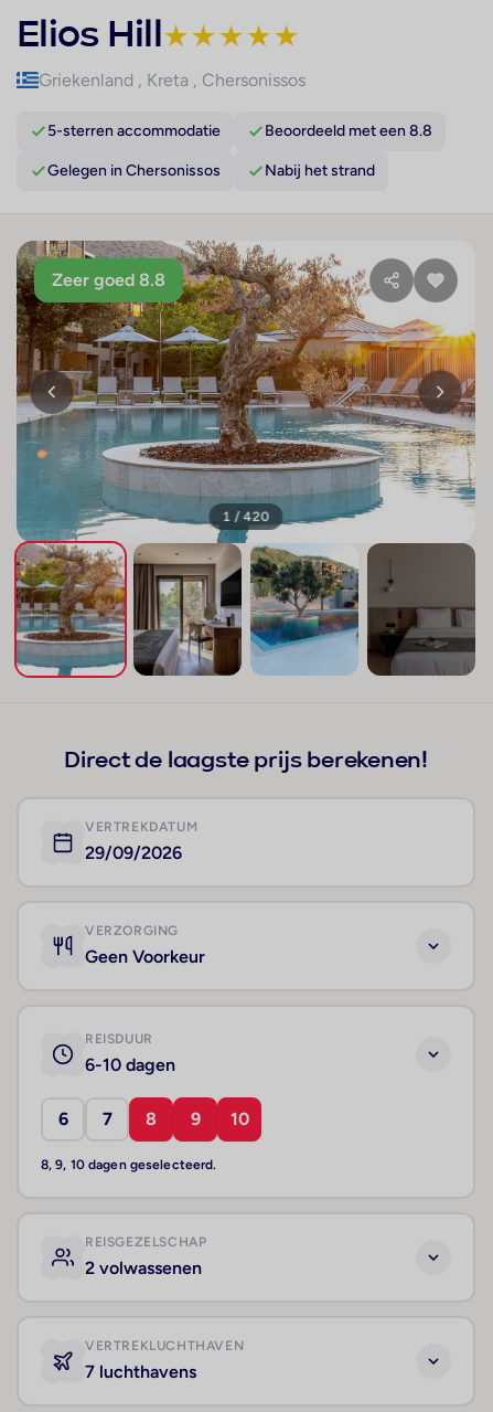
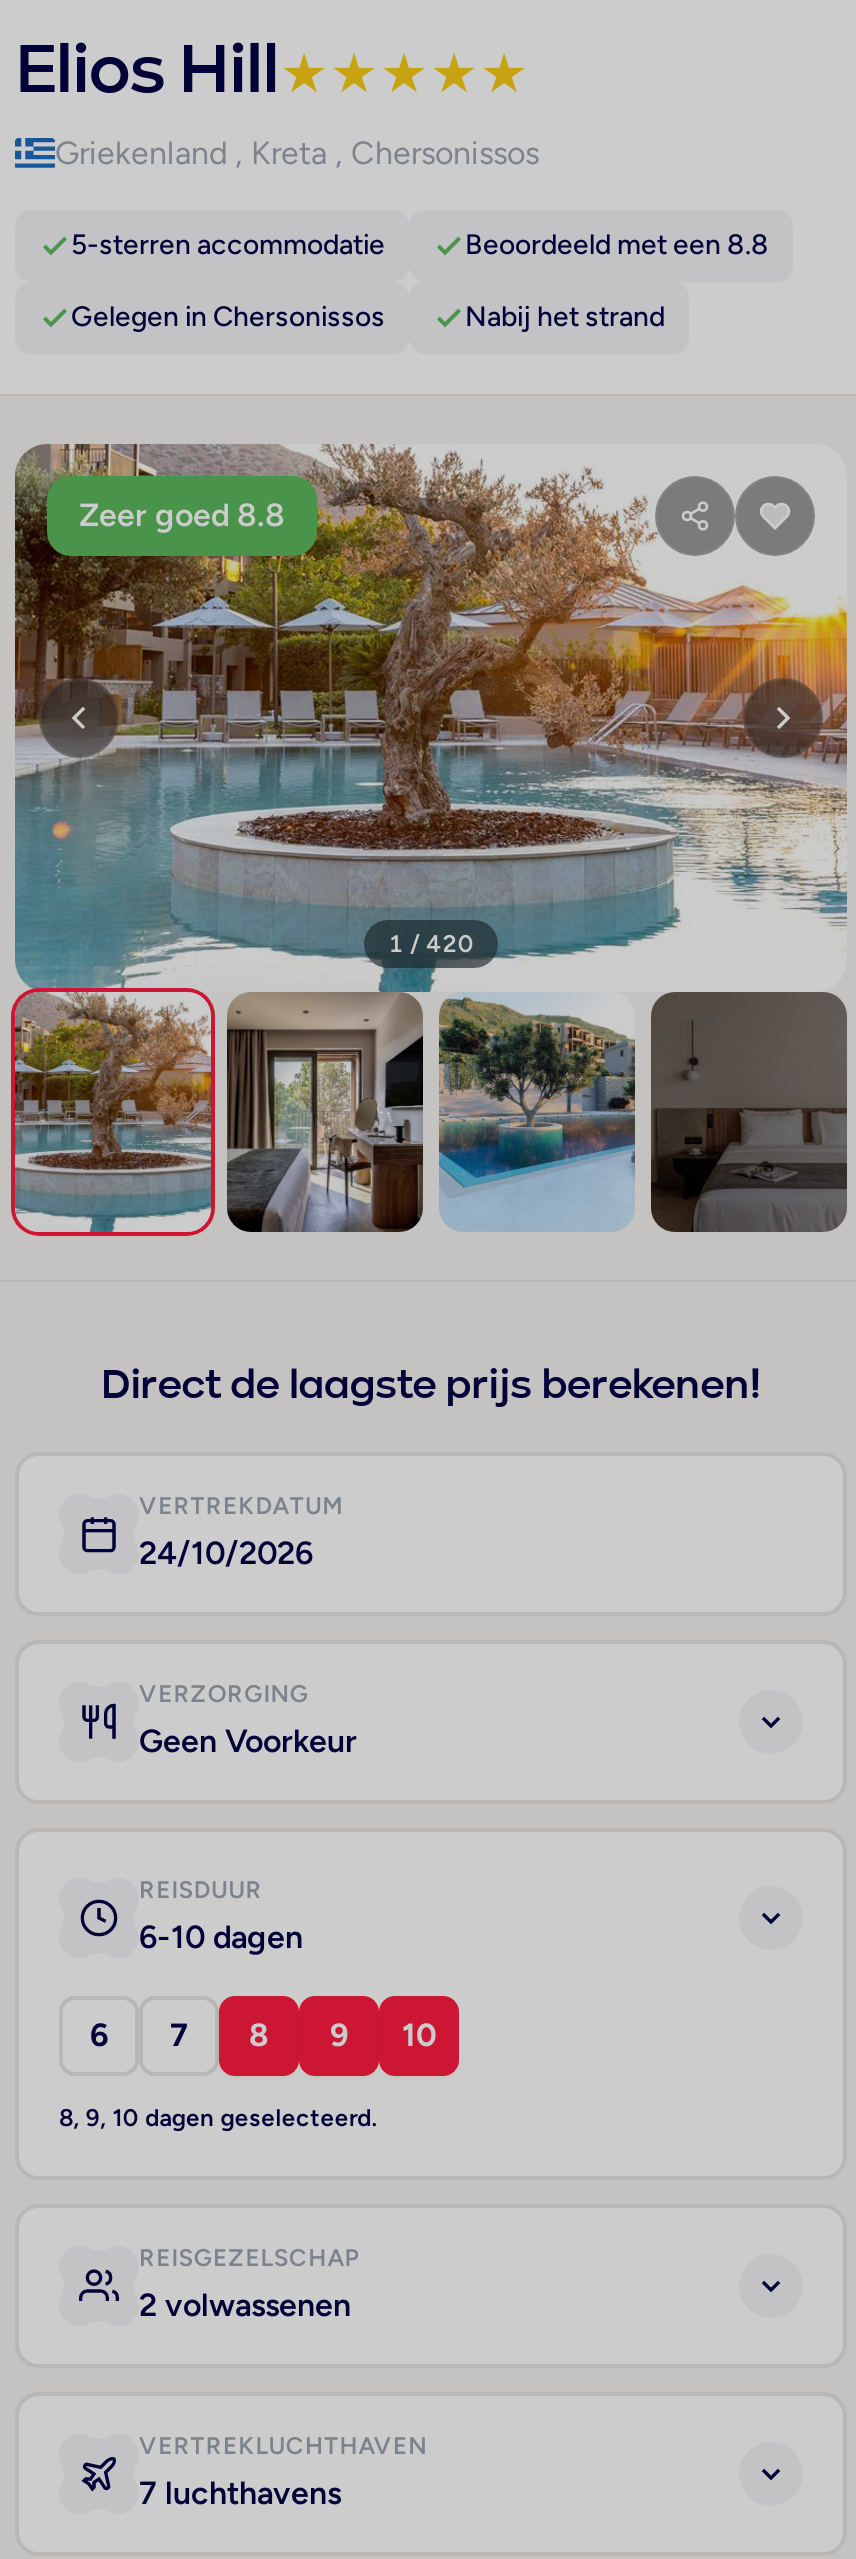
- 29/09/2026
+ 24/10/2026
